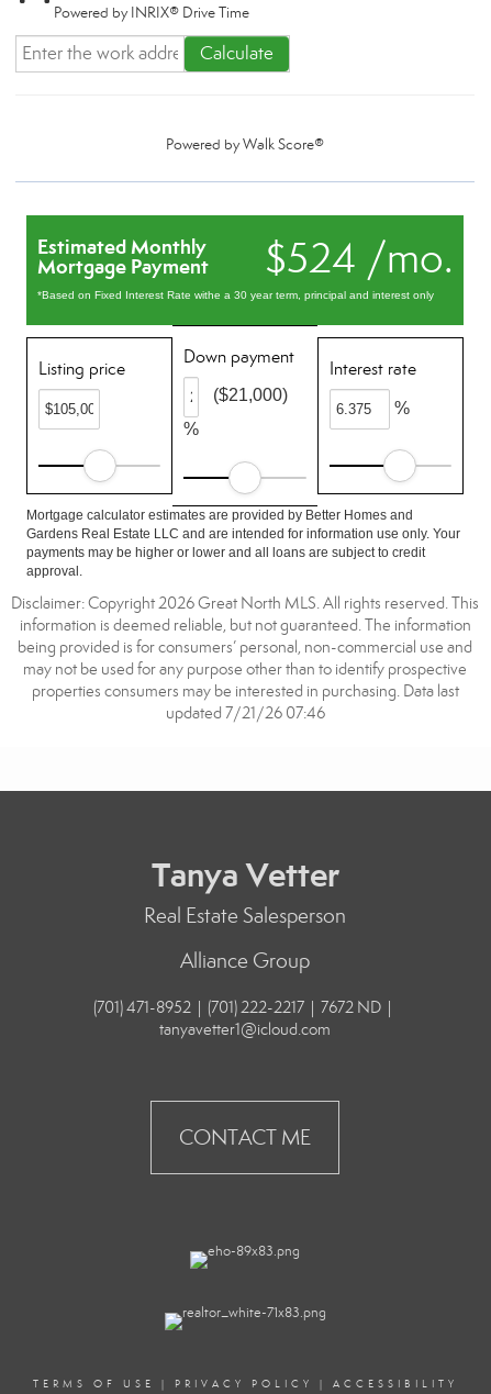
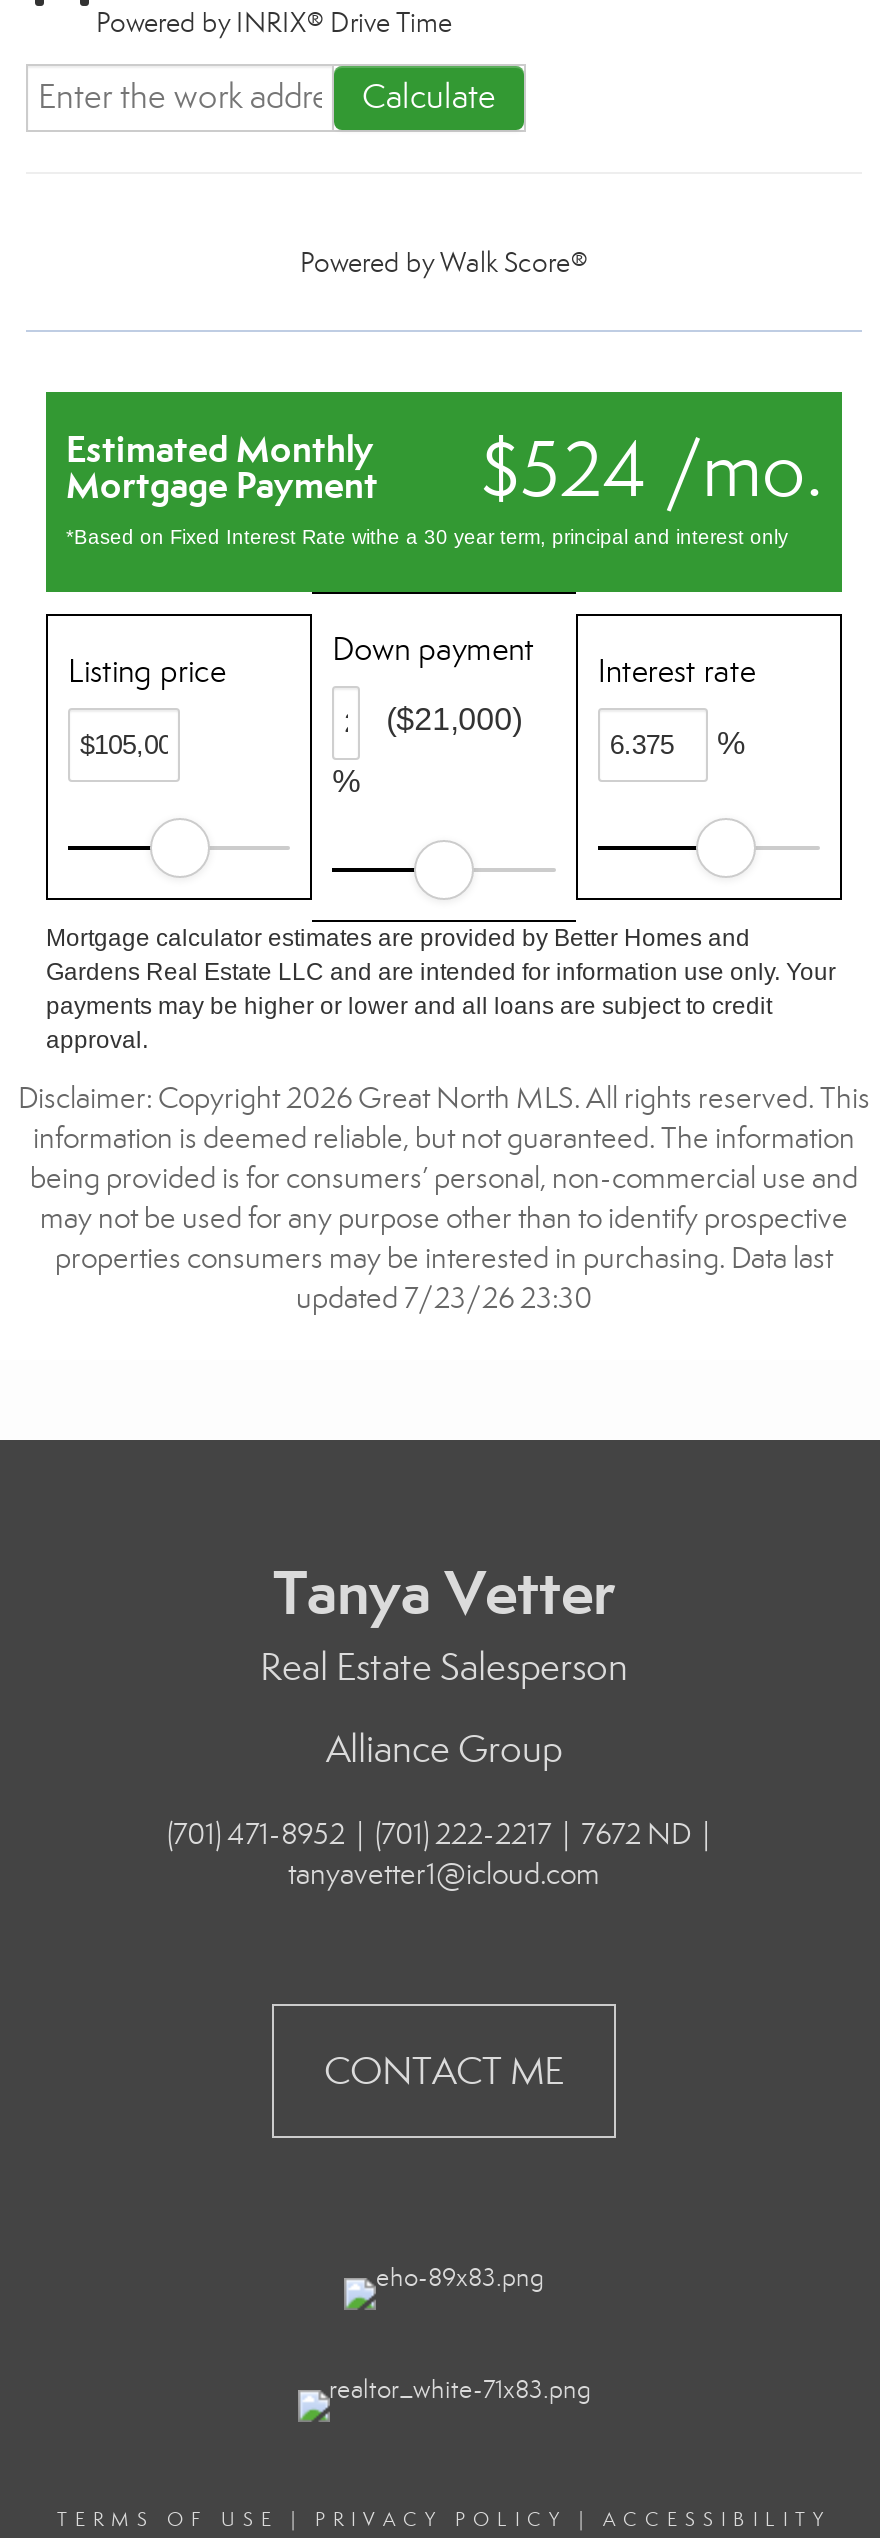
- updated 7/21/26 07:46
+ updated 7/23/26 23:30
